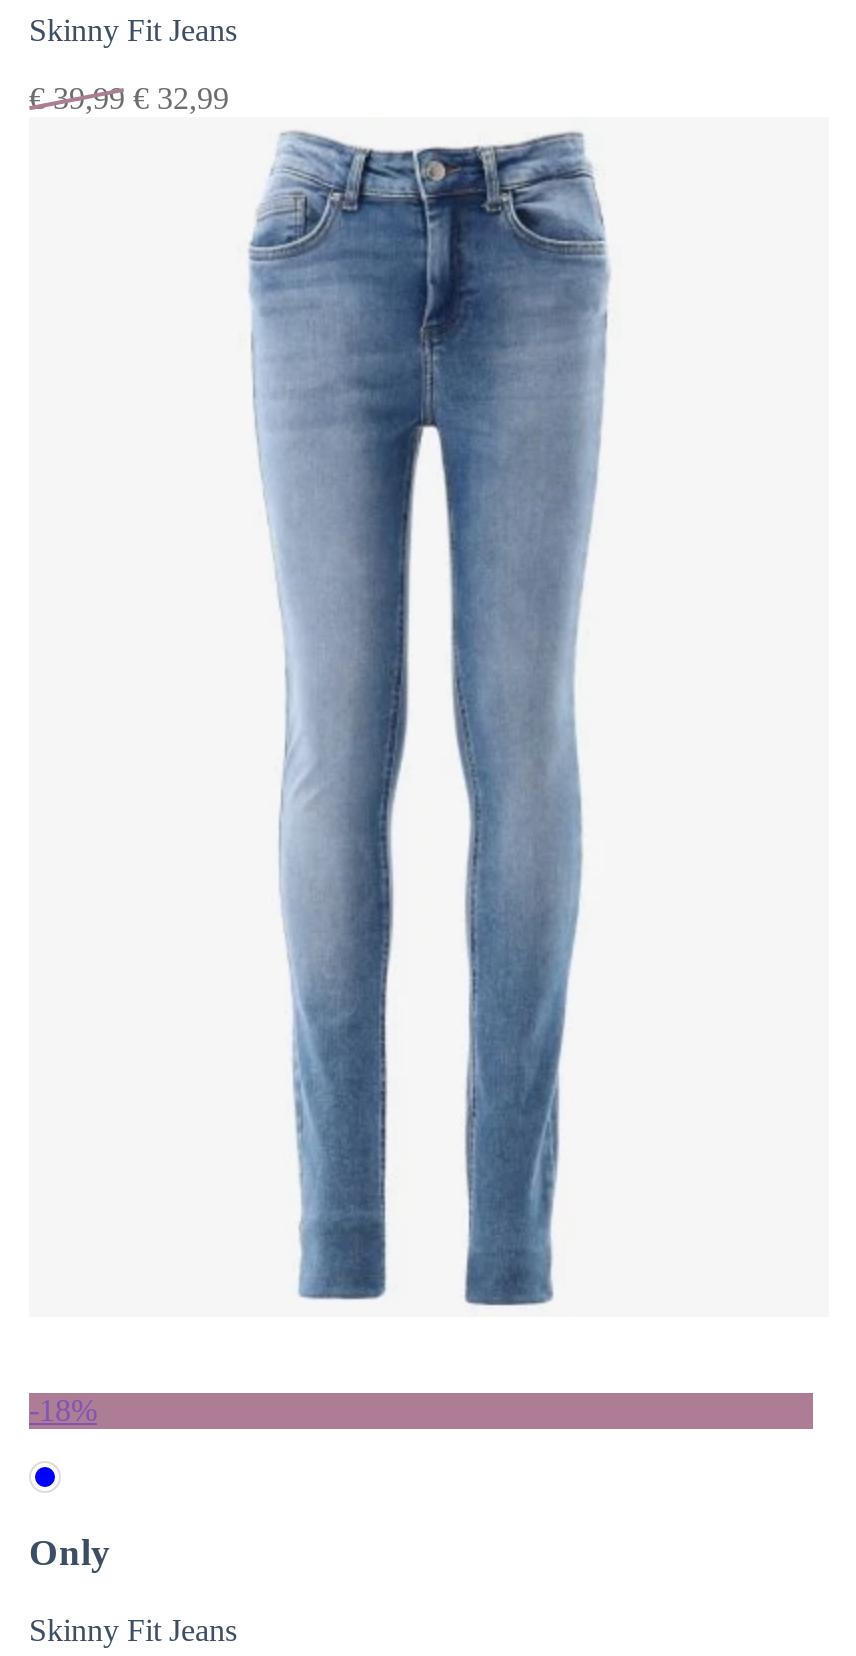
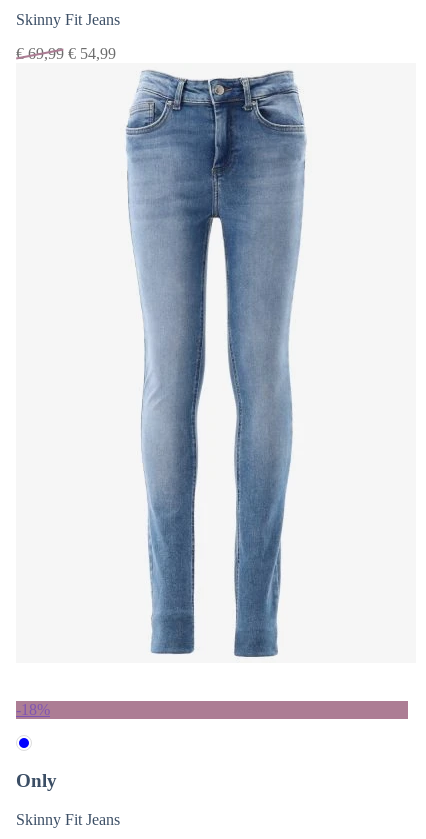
- €39,99 €32,99
+ €69,99 €54,99
